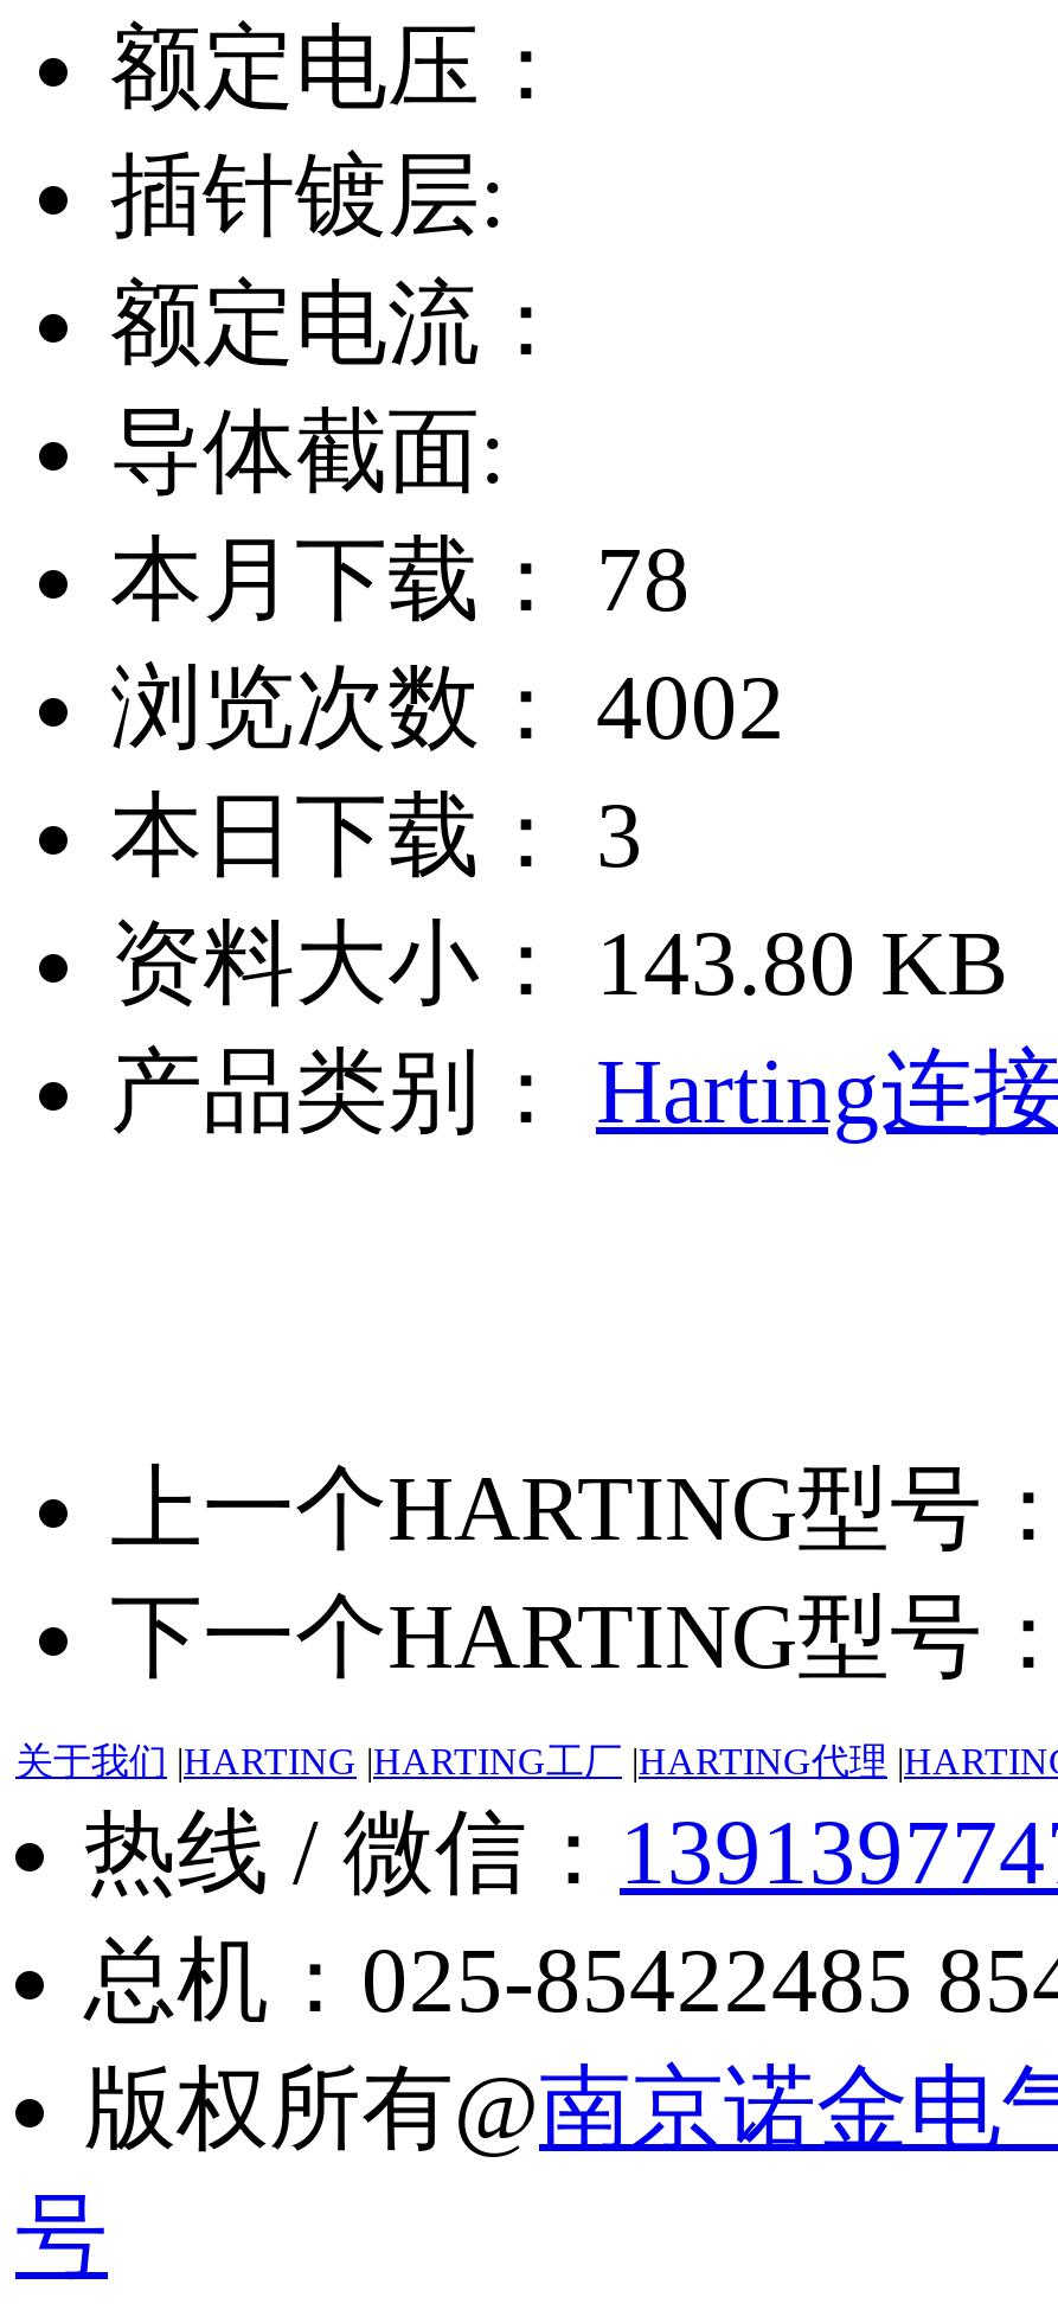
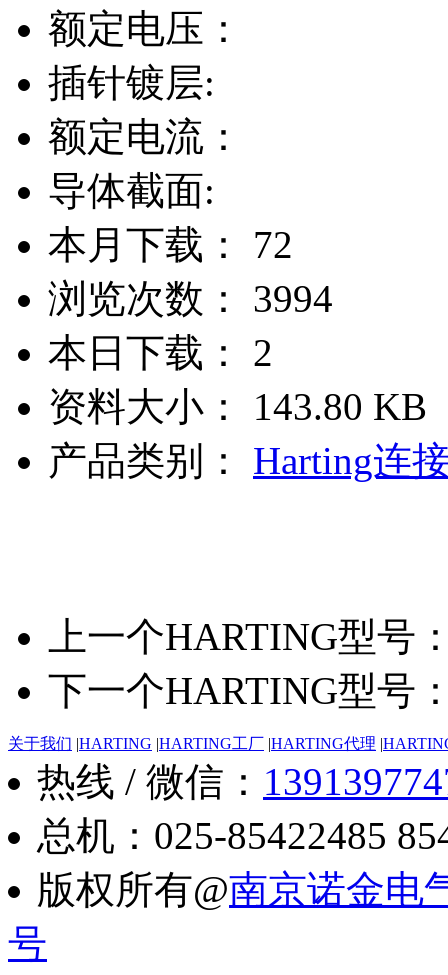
- 本月下载： 78
+ 本月下载： 72

- 浏览次数： 4002
+ 浏览次数： 3994

- 本日下载： 3
+ 本日下载： 2
